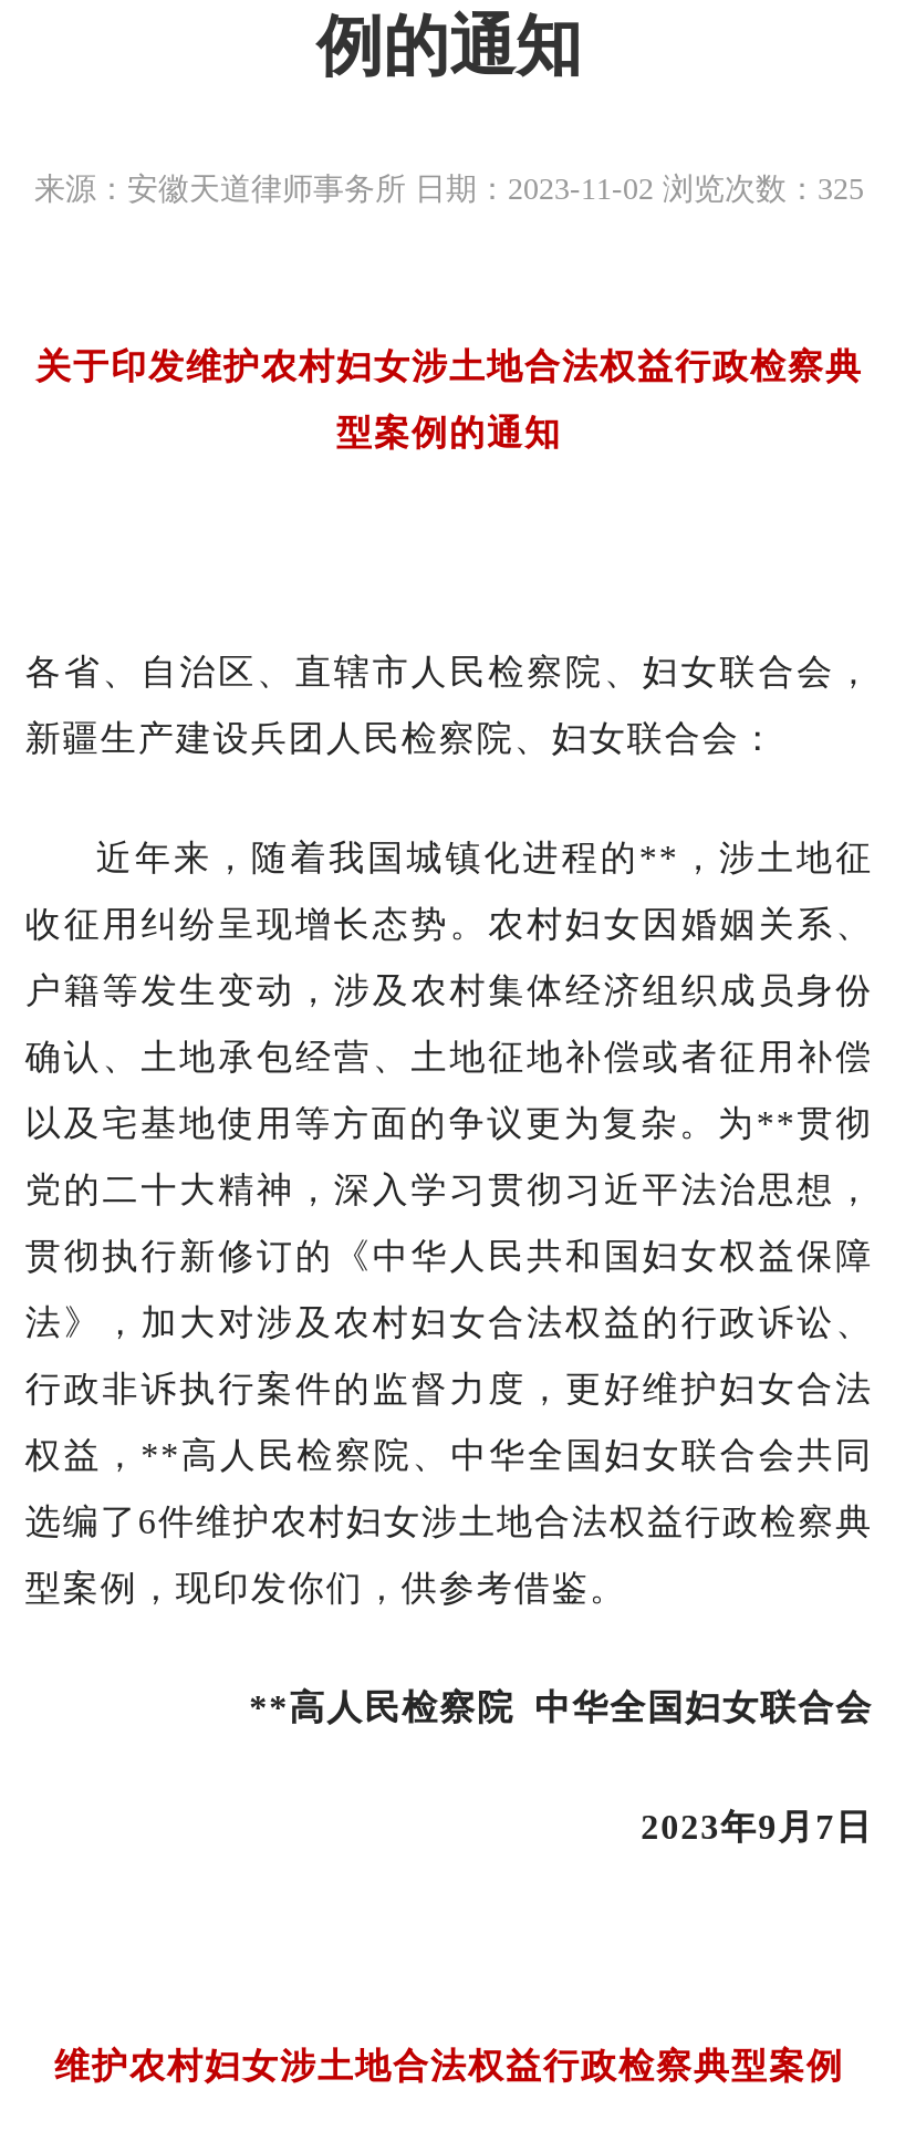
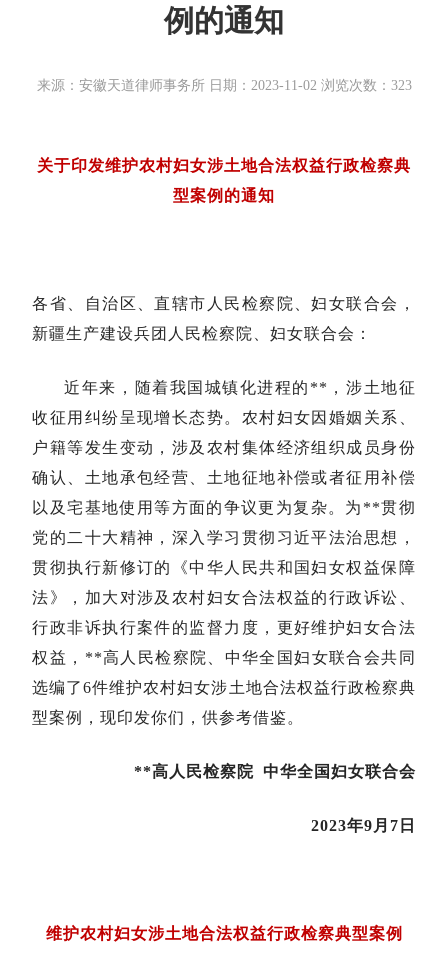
- 来源：安徽天道律师事务所 日期：2023-11-02 浏览次数：325
+ 来源：安徽天道律师事务所 日期：2023-11-02 浏览次数：323
